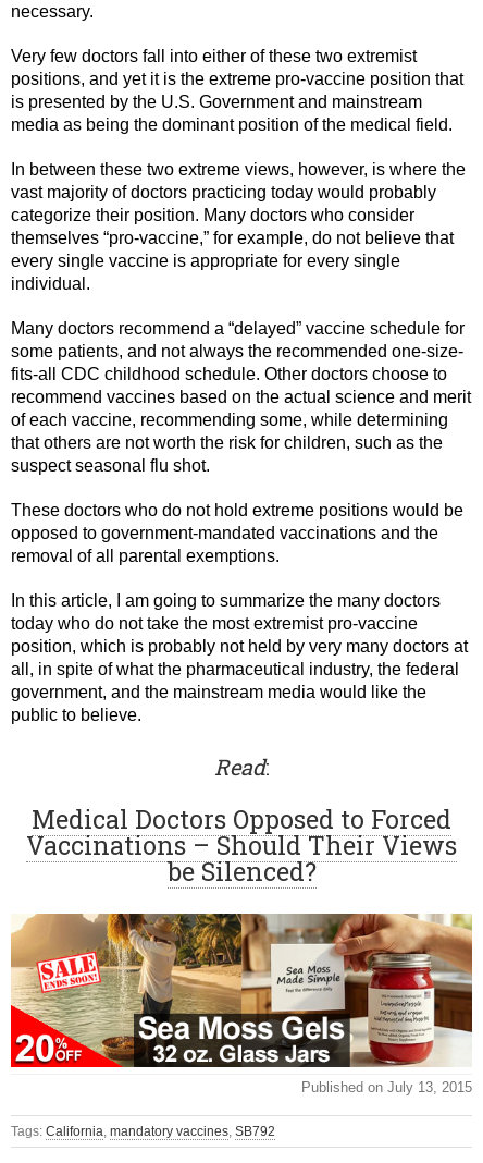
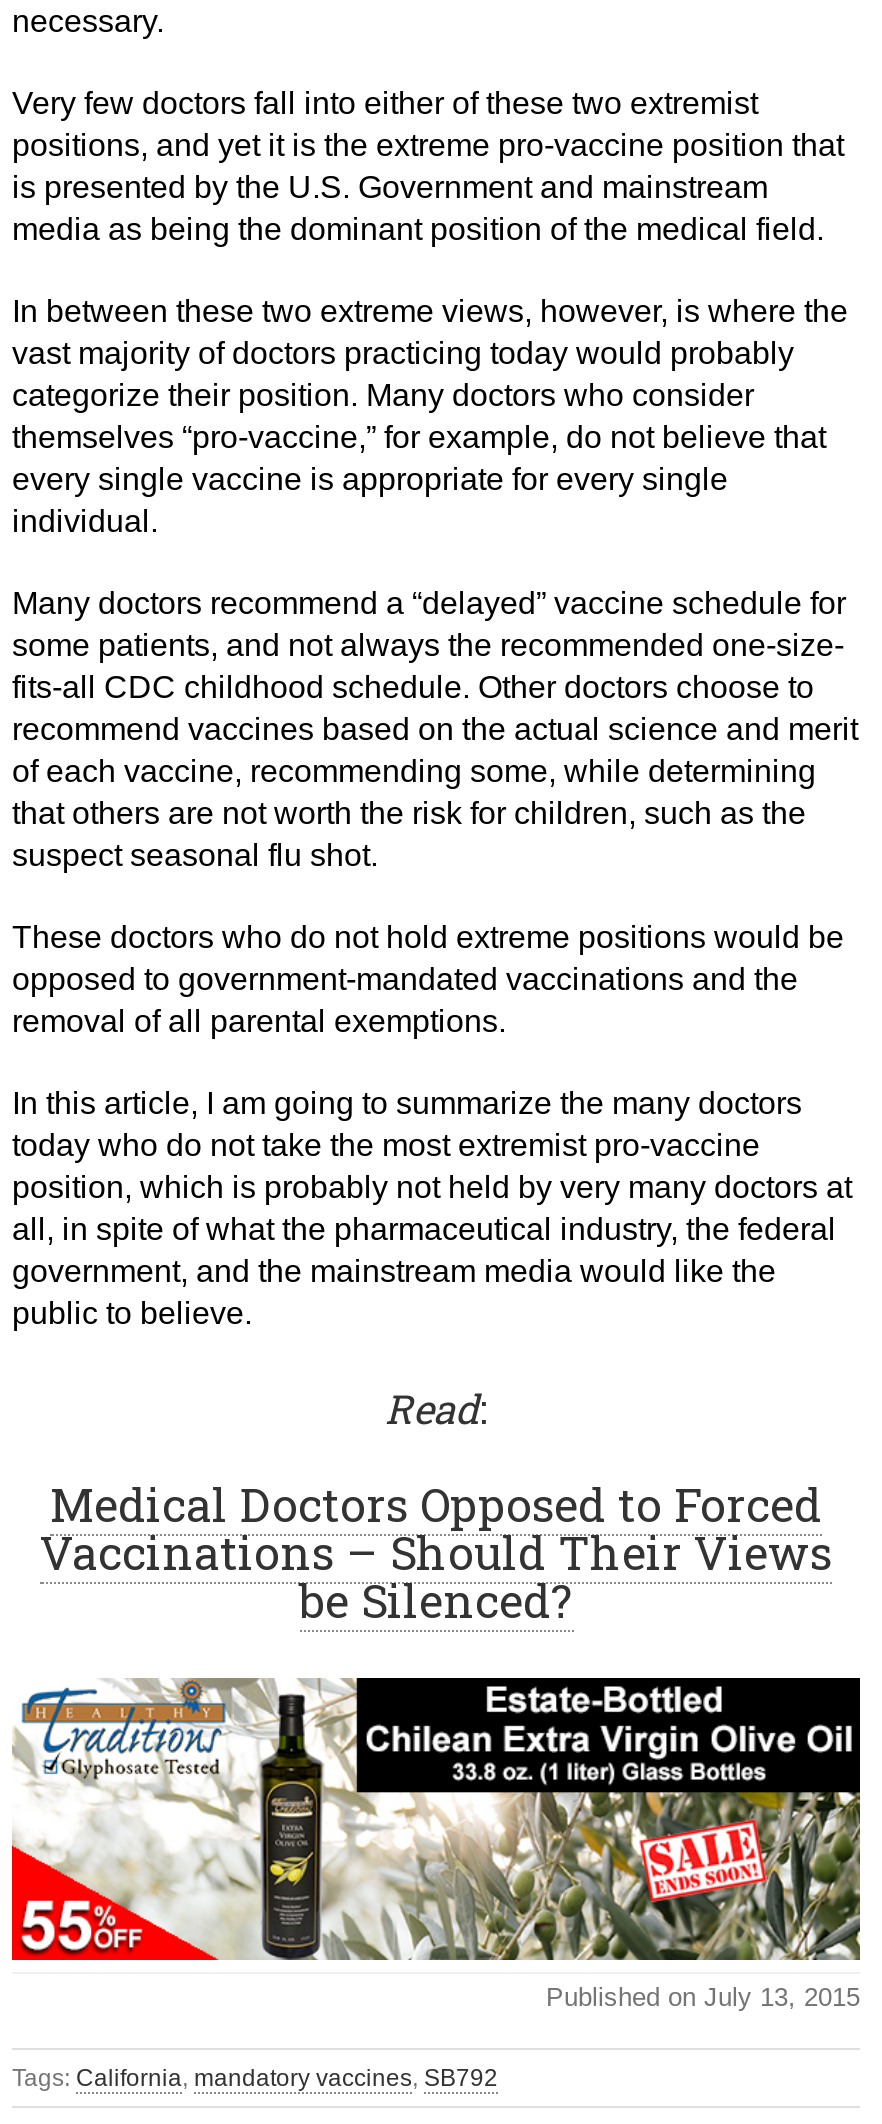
- [image]
+ [image]
